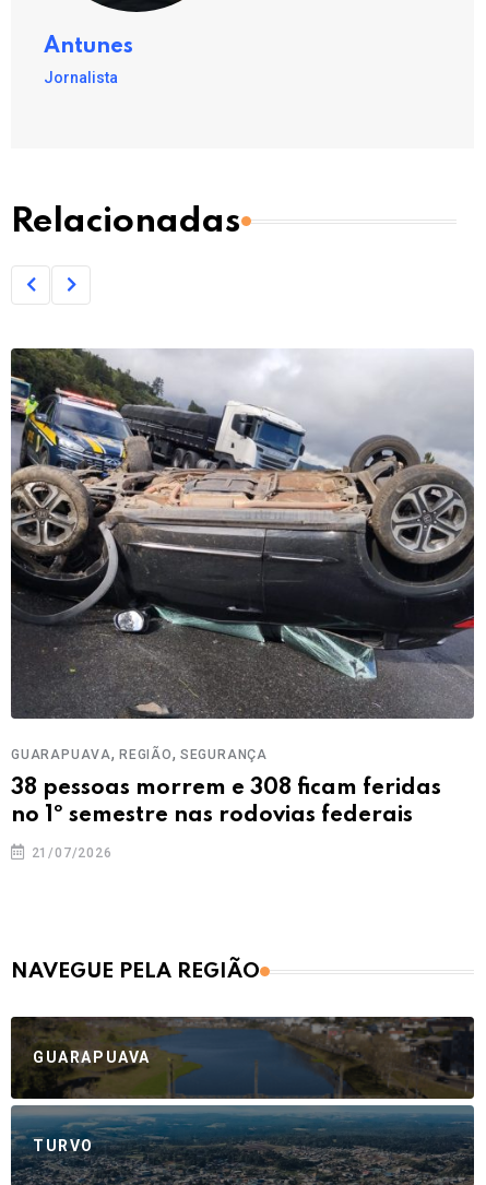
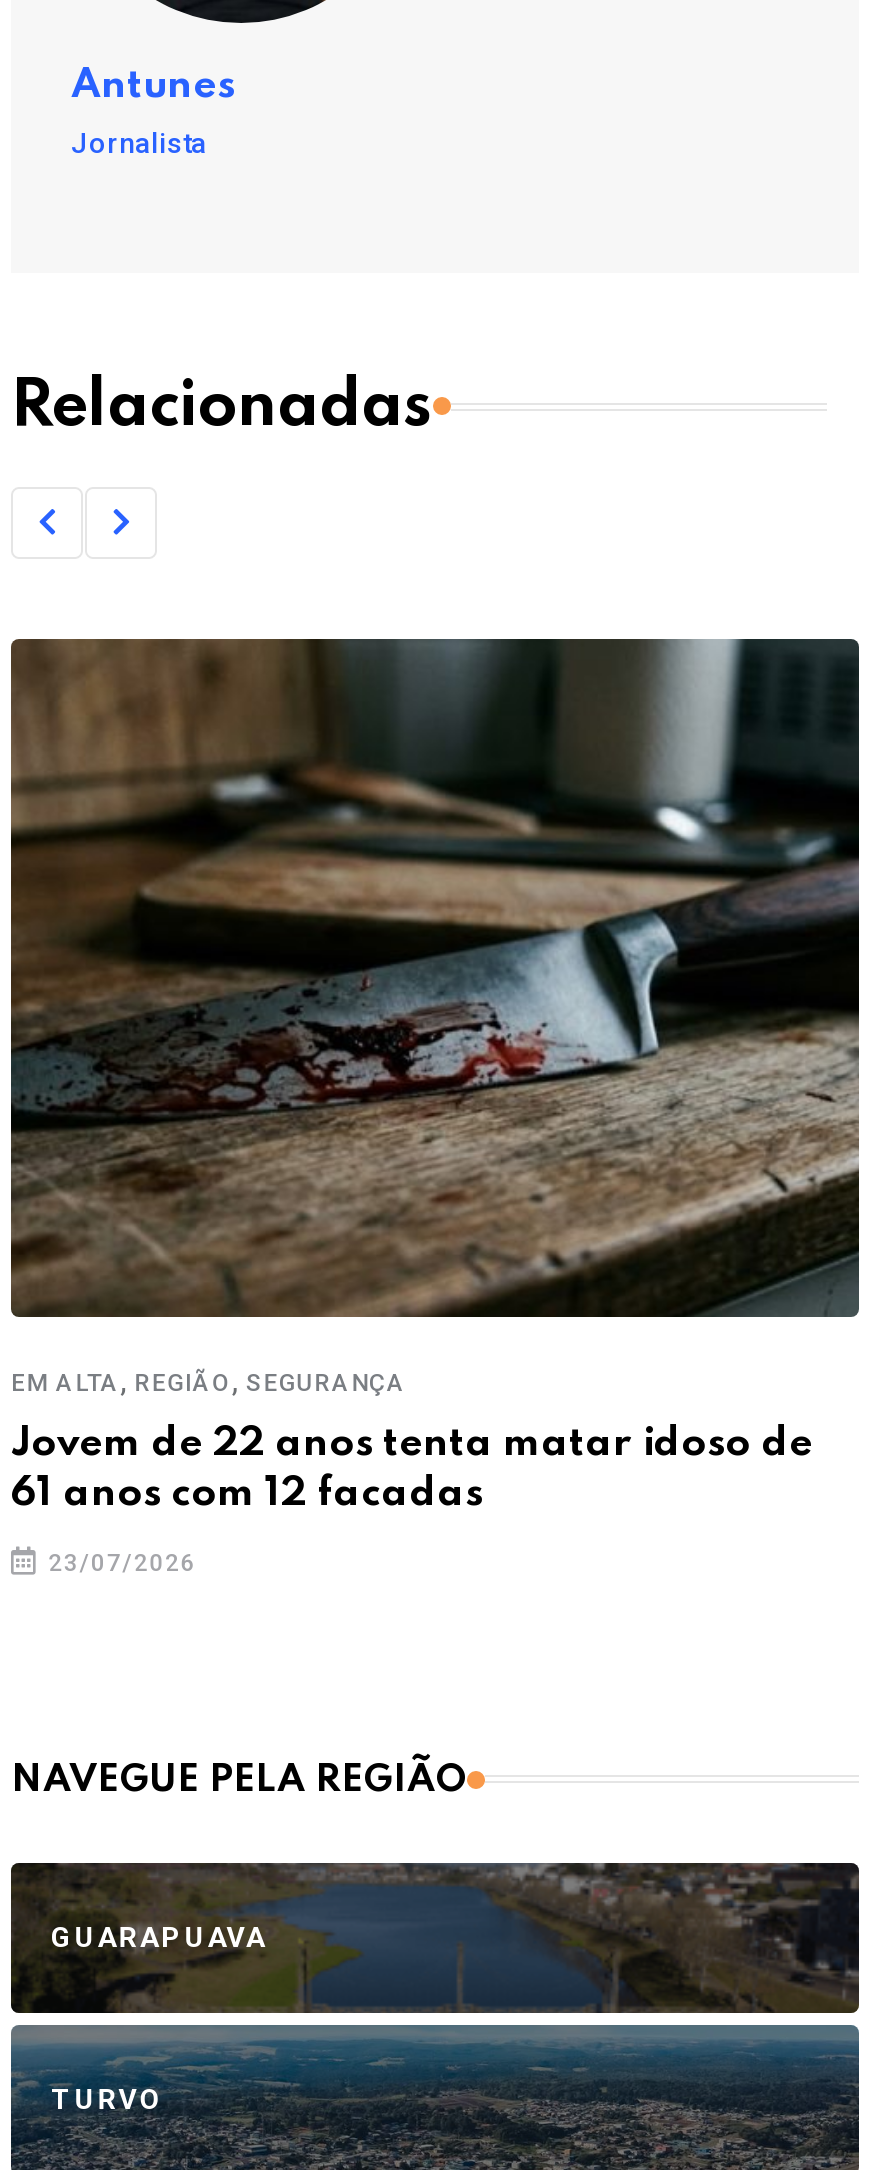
- [image]
- GUARAPUAVA, REGIÃO, SEGURANÇA
+ [image]
+ EM ALTA, REGIÃO, SEGURANÇA

- 38 pessoas morrem e 308 ficam feridas
- no 1º semestre nas rodovias federais
+ Jovem de 22 anos tenta matar idoso de
+ 61 anos com 12 facadas

- 21/07/2026
+ 23/07/2026
